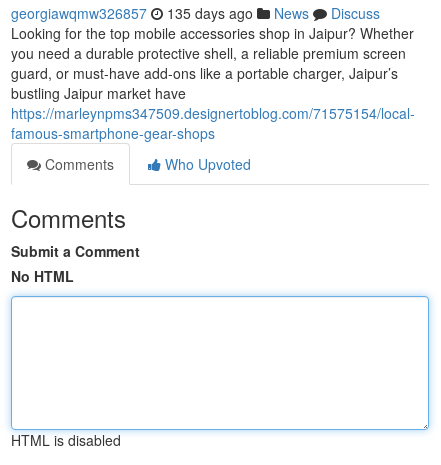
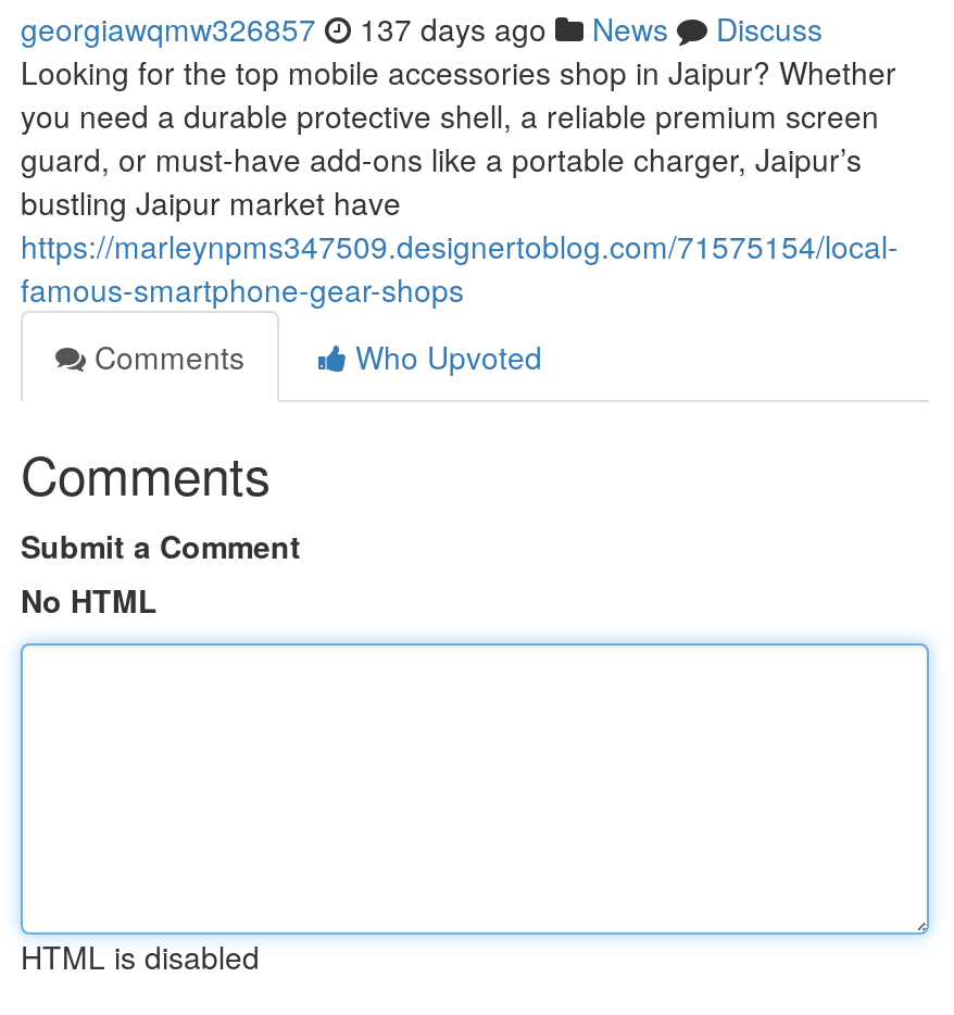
- georgiawqmw326857 135 days ago News Discuss
+ georgiawqmw326857 137 days ago News Discuss
